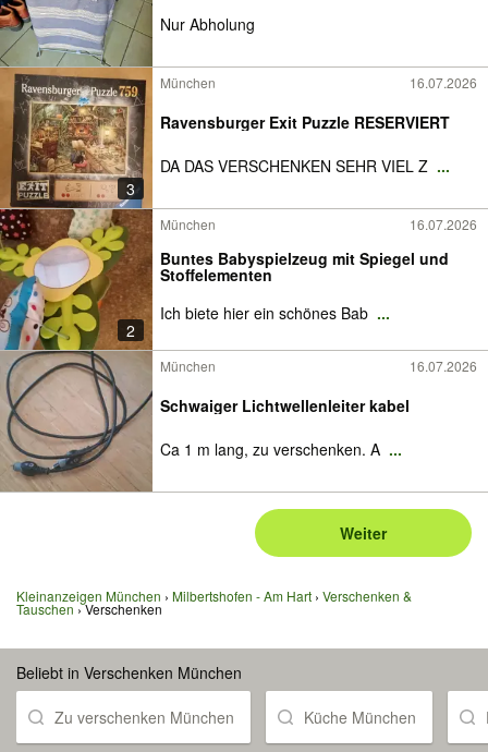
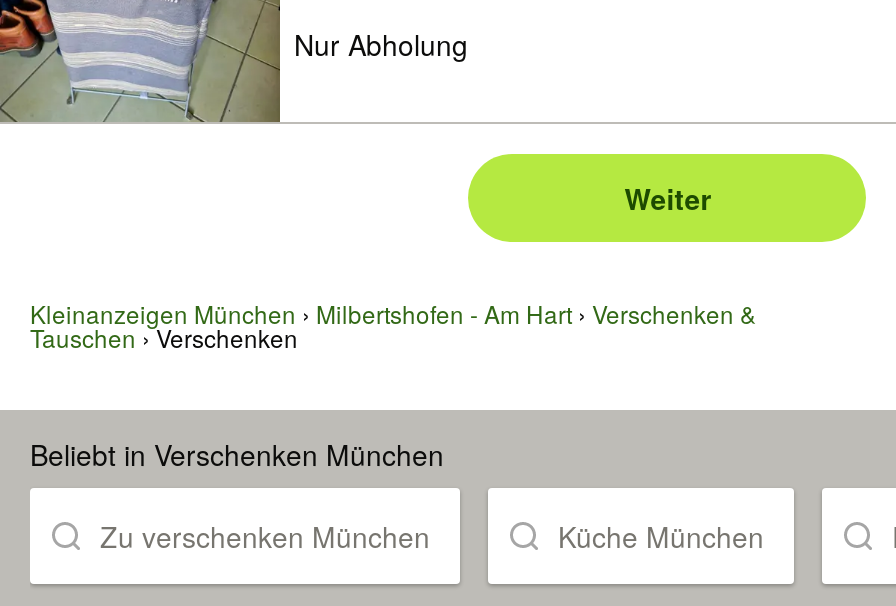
- [image]
- 3

- München
- 16.07.2026
- Ravensburger Exit Puzzle RESERVIERT
- DA DAS VERSCHENKEN SEHR VIEL Z ...

- München
- 16.07.2026
- Buntes Babyspielzeug mit Spiegel und
- Stoffelementen
- Ich biete hier ein schönes Bab ...
- München
- 16.07.2026
- Schwaiger Lichtwellenleiter kabel
- Ca 1 m lang, zu verschenken. A ...

- 2
